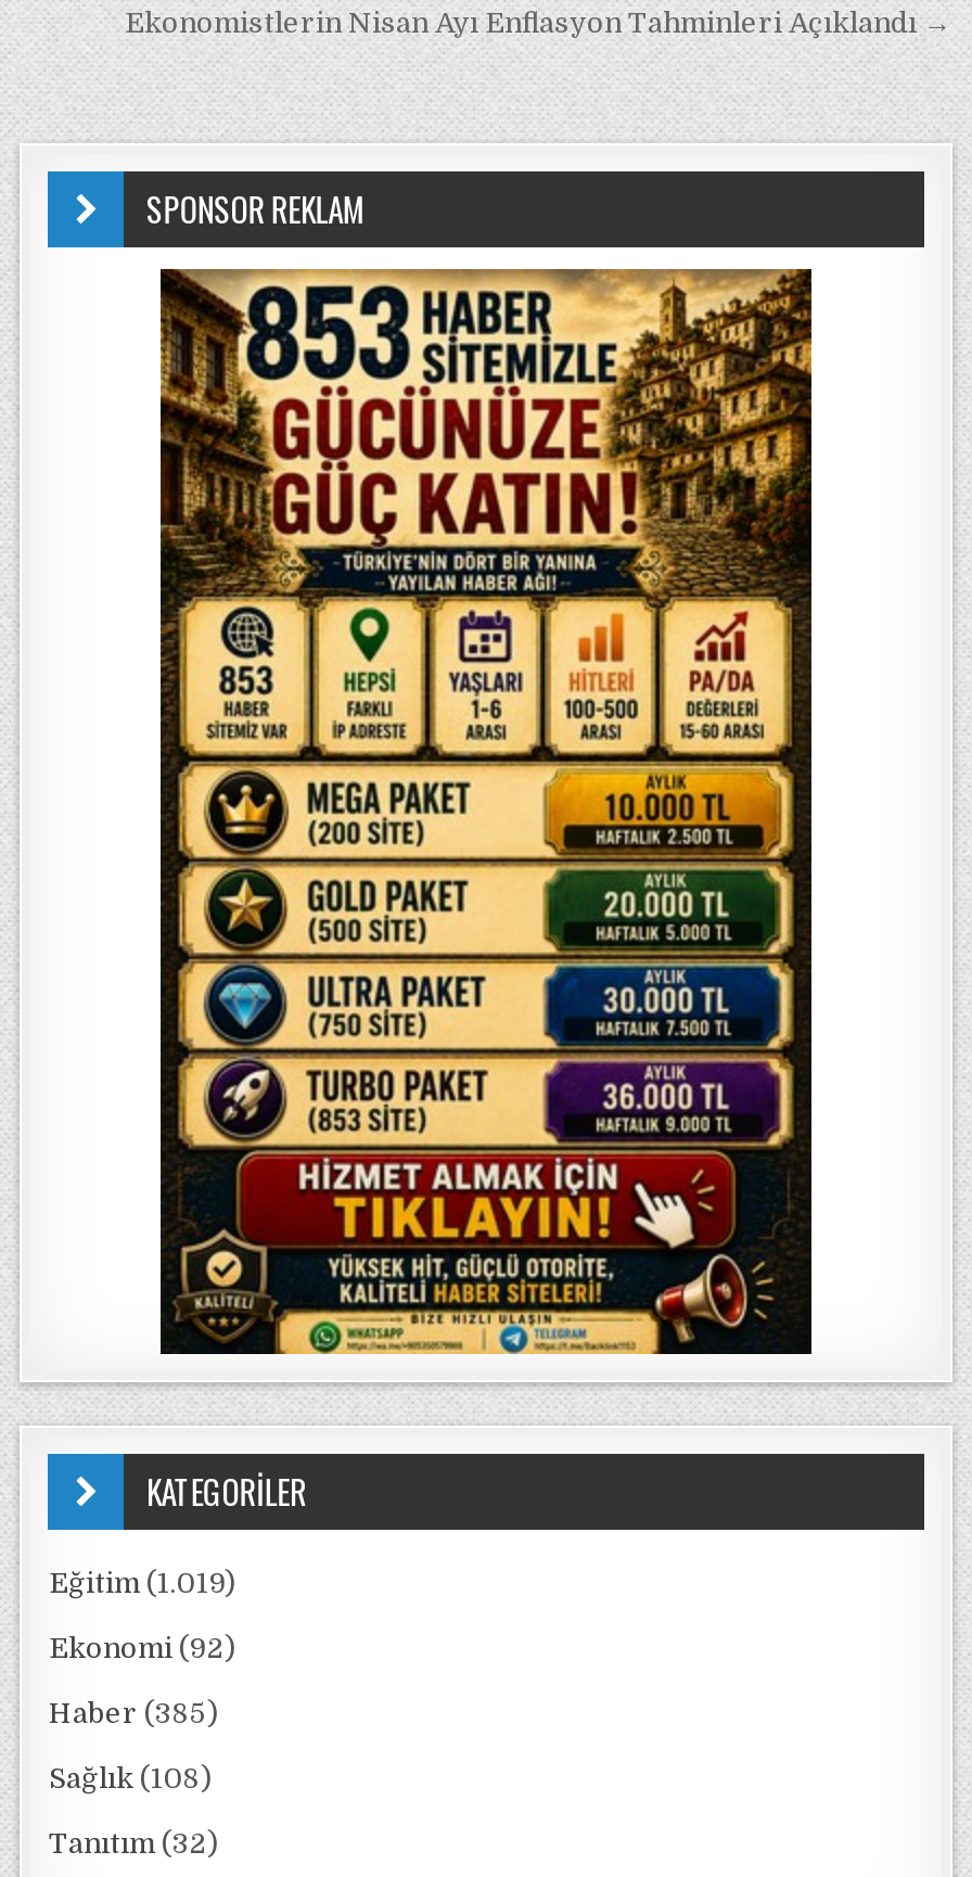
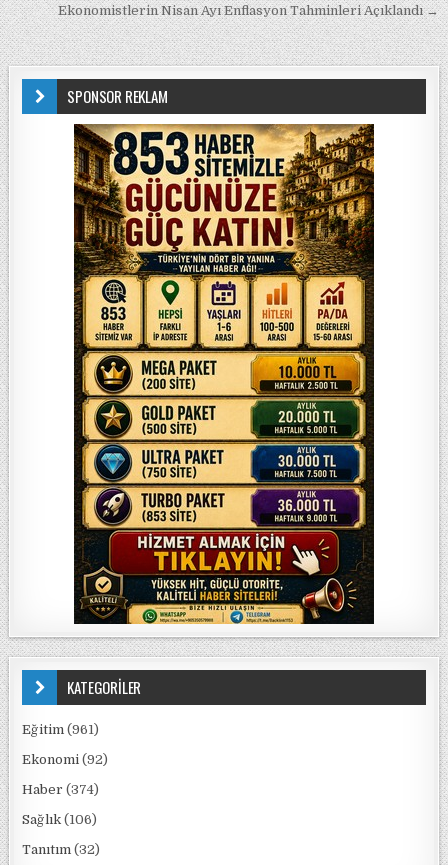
- Eğitim (1.019)
+ Eğitim (961)

- Haber (385)
+ Haber (374)

- Sağlık (108)
+ Sağlık (106)
